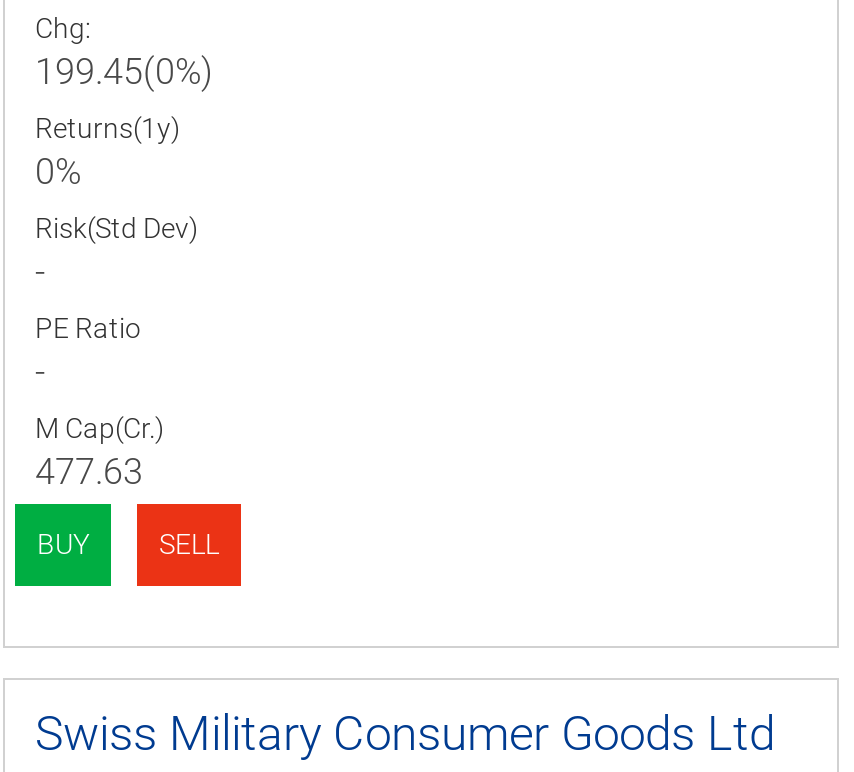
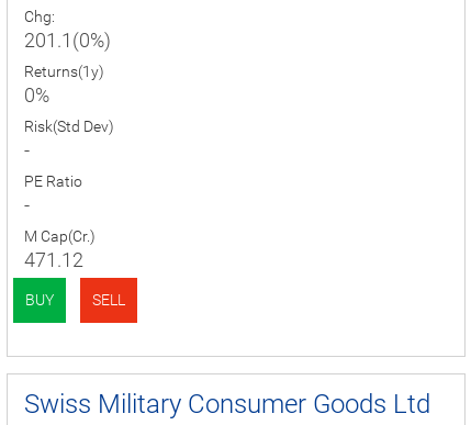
- 199.45(0%)
+ 201.1(0%)

- 477.63
+ 471.12
